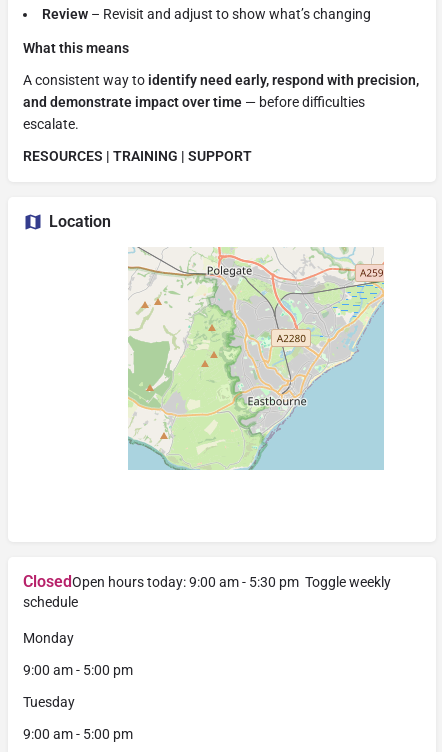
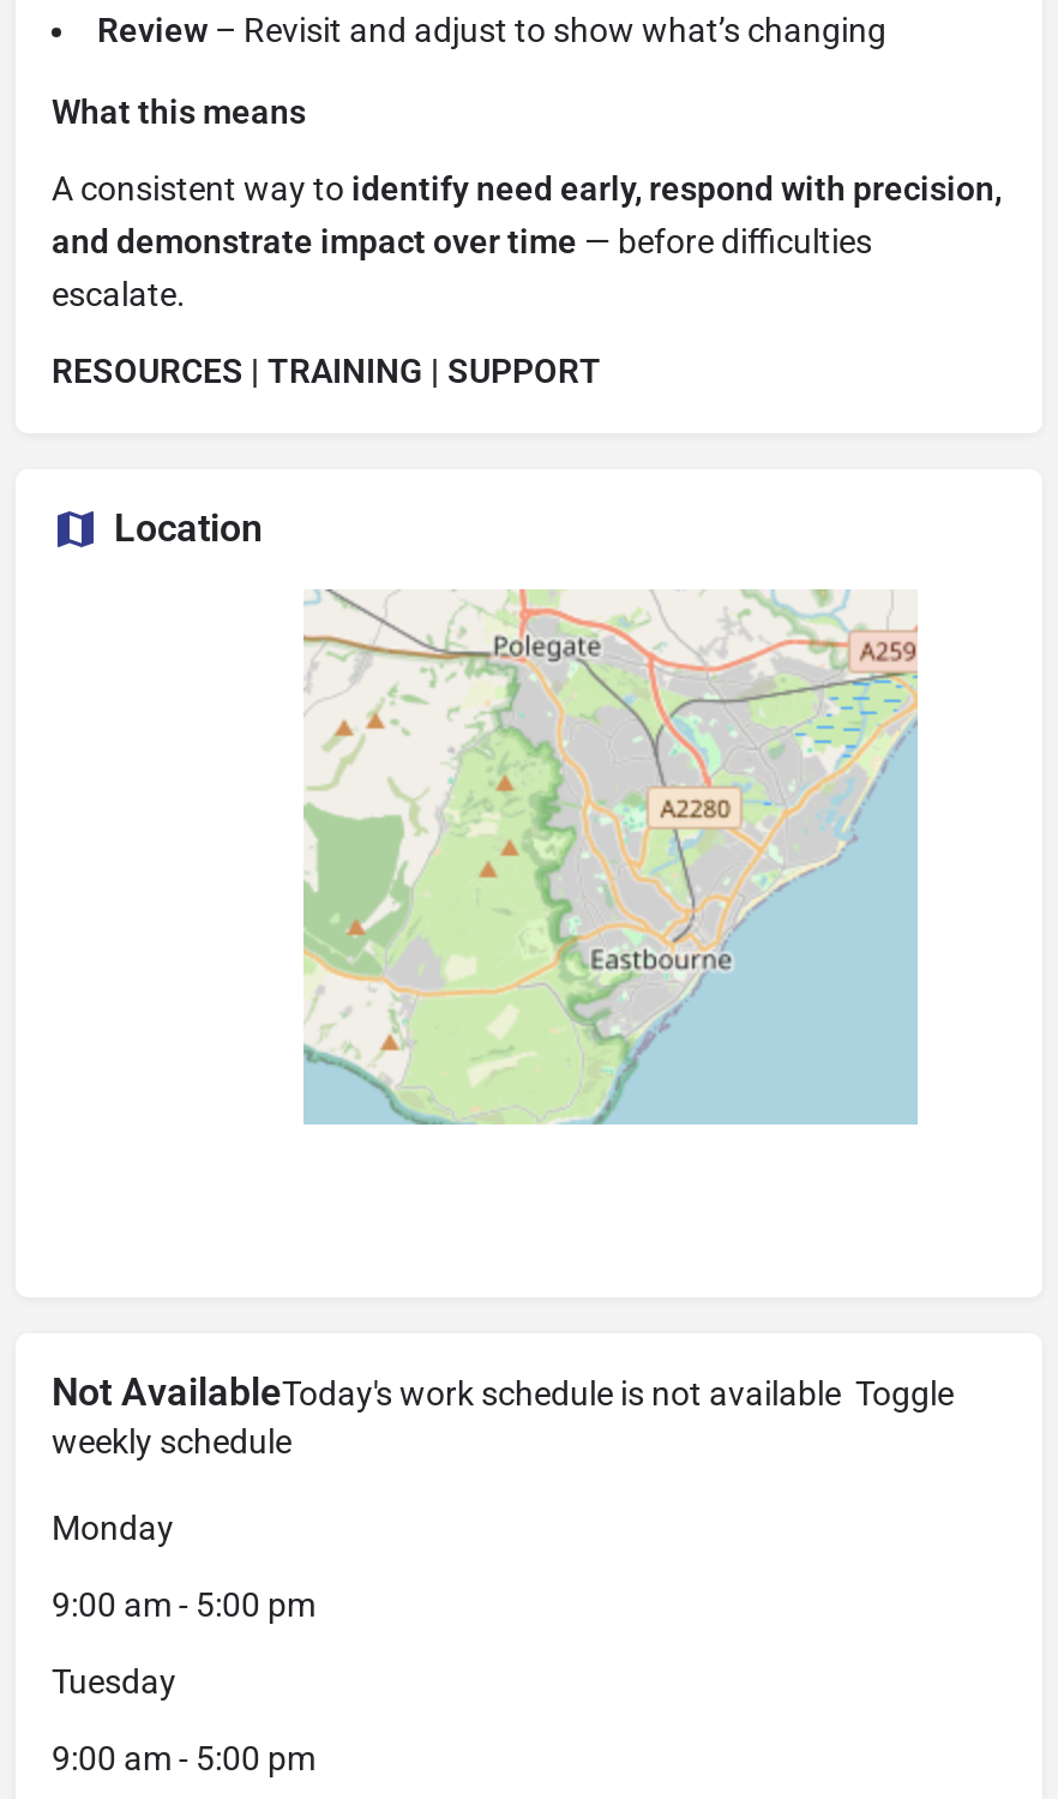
- ClosedOpen hours today: 9:00 am - 5:30 pm Toggle weekly
- schedule
+ Not AvailableToday's work schedule is not available Toggle
+ weekly schedule
